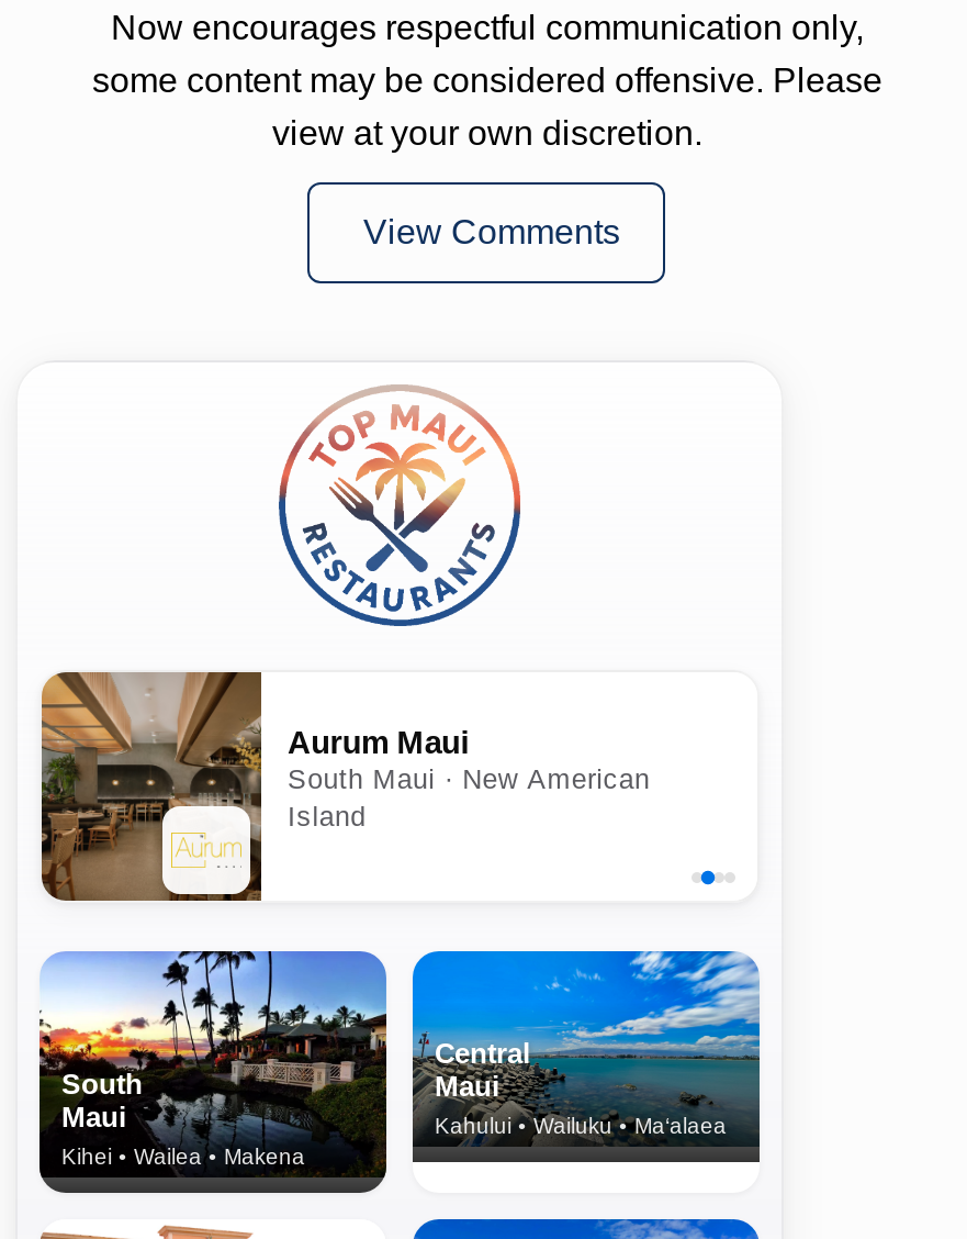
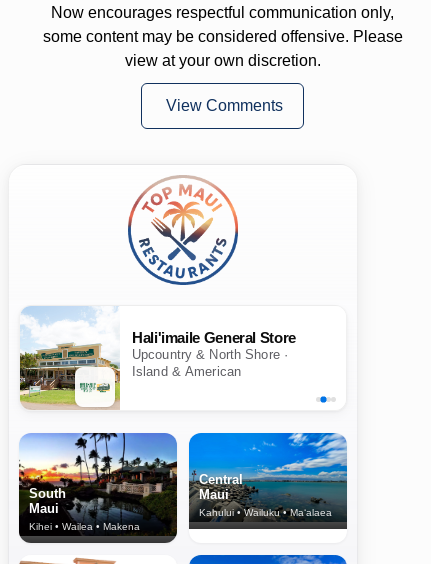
- [image]
- Aurum Maui
- South Maui · New American
- Island
+ [image]
+ Hali'imaile General Store
+ Upcountry & North Shore ·
+ Island & American
